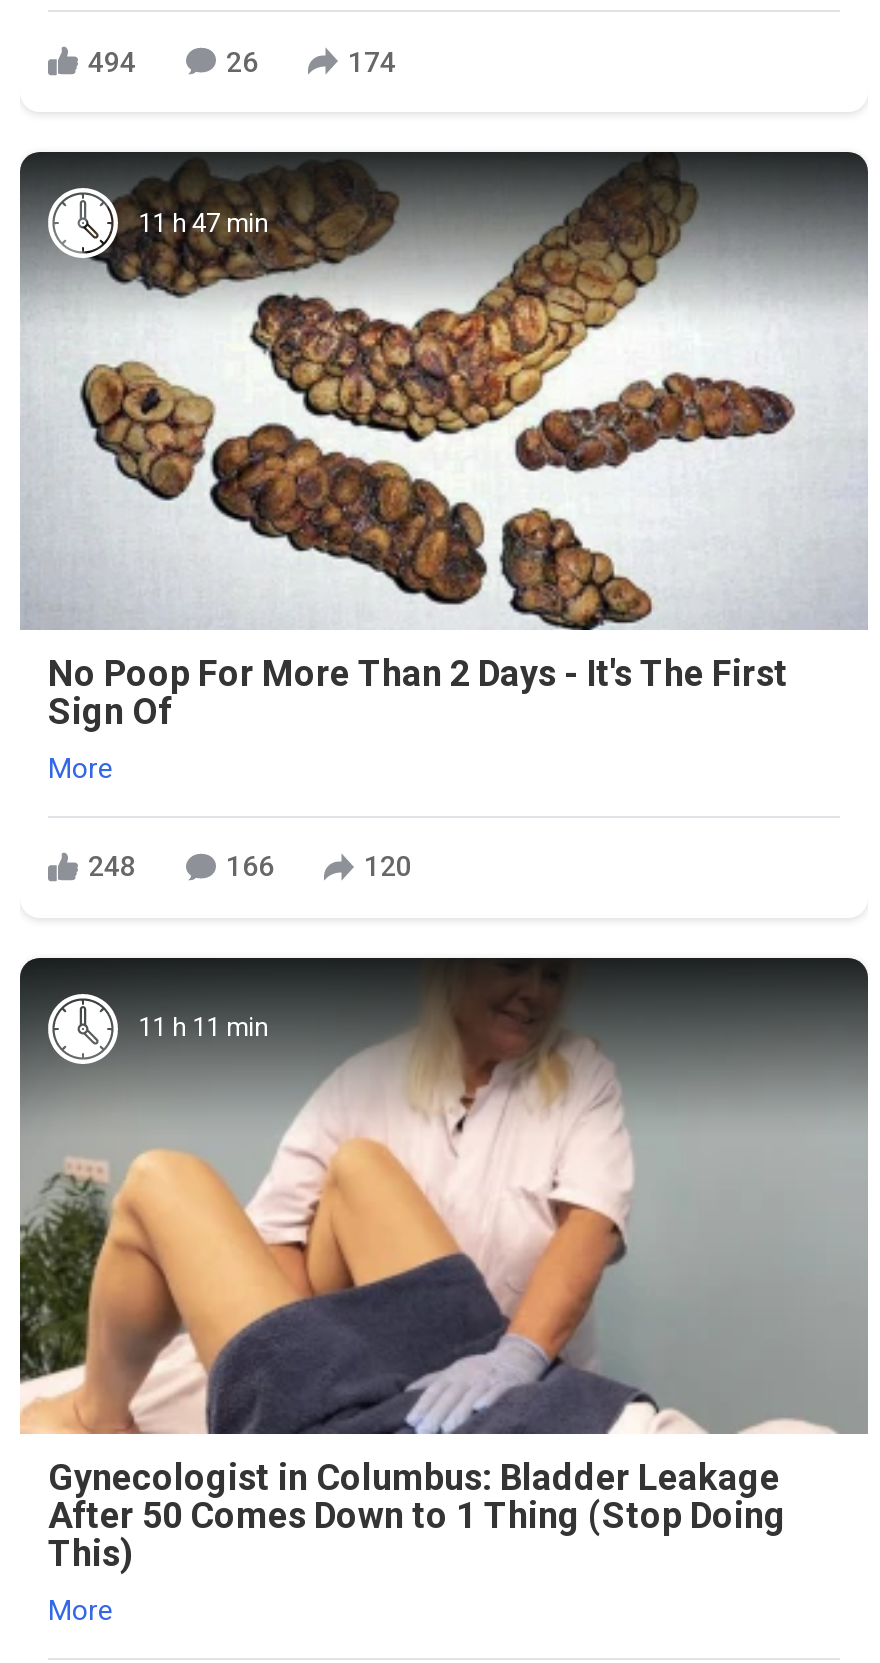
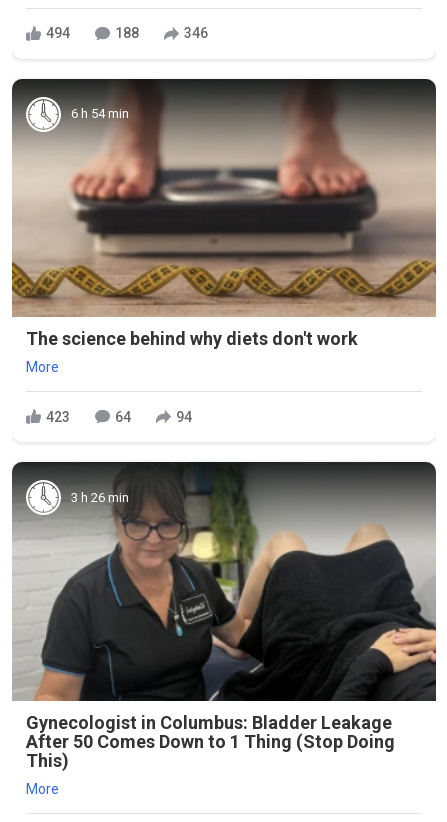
- 26
- 174
+ 188
+ 346

- [image]
- 11 h 47 min
+ [image]
+ 6 h 54 min

- No Poop For More Than 2 Days - It's The First
- Sign Of
+ The science behind why diets don't work

- 248
+ 423

- 166
+ 64

- 120
+ 94

- [image]
- 11 h 11 min
+ [image]
+ 3 h 26 min
